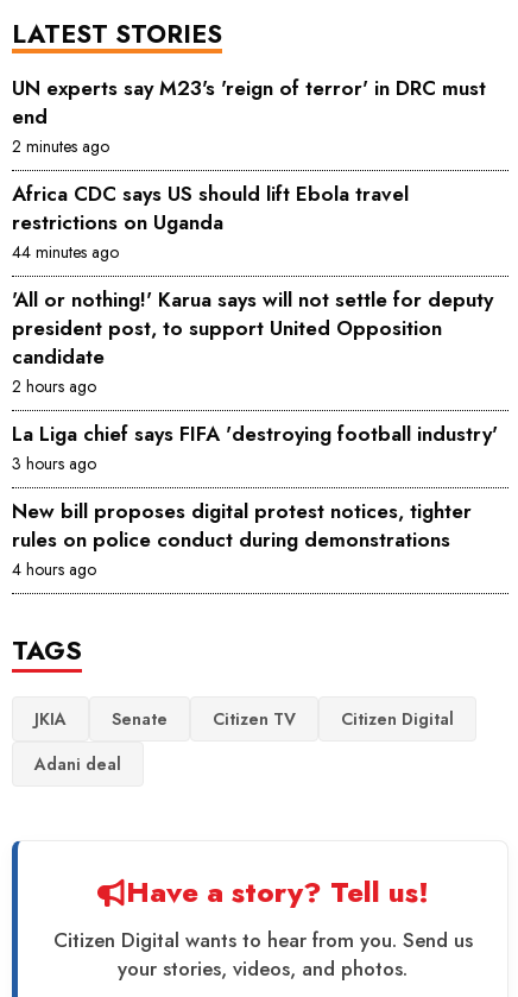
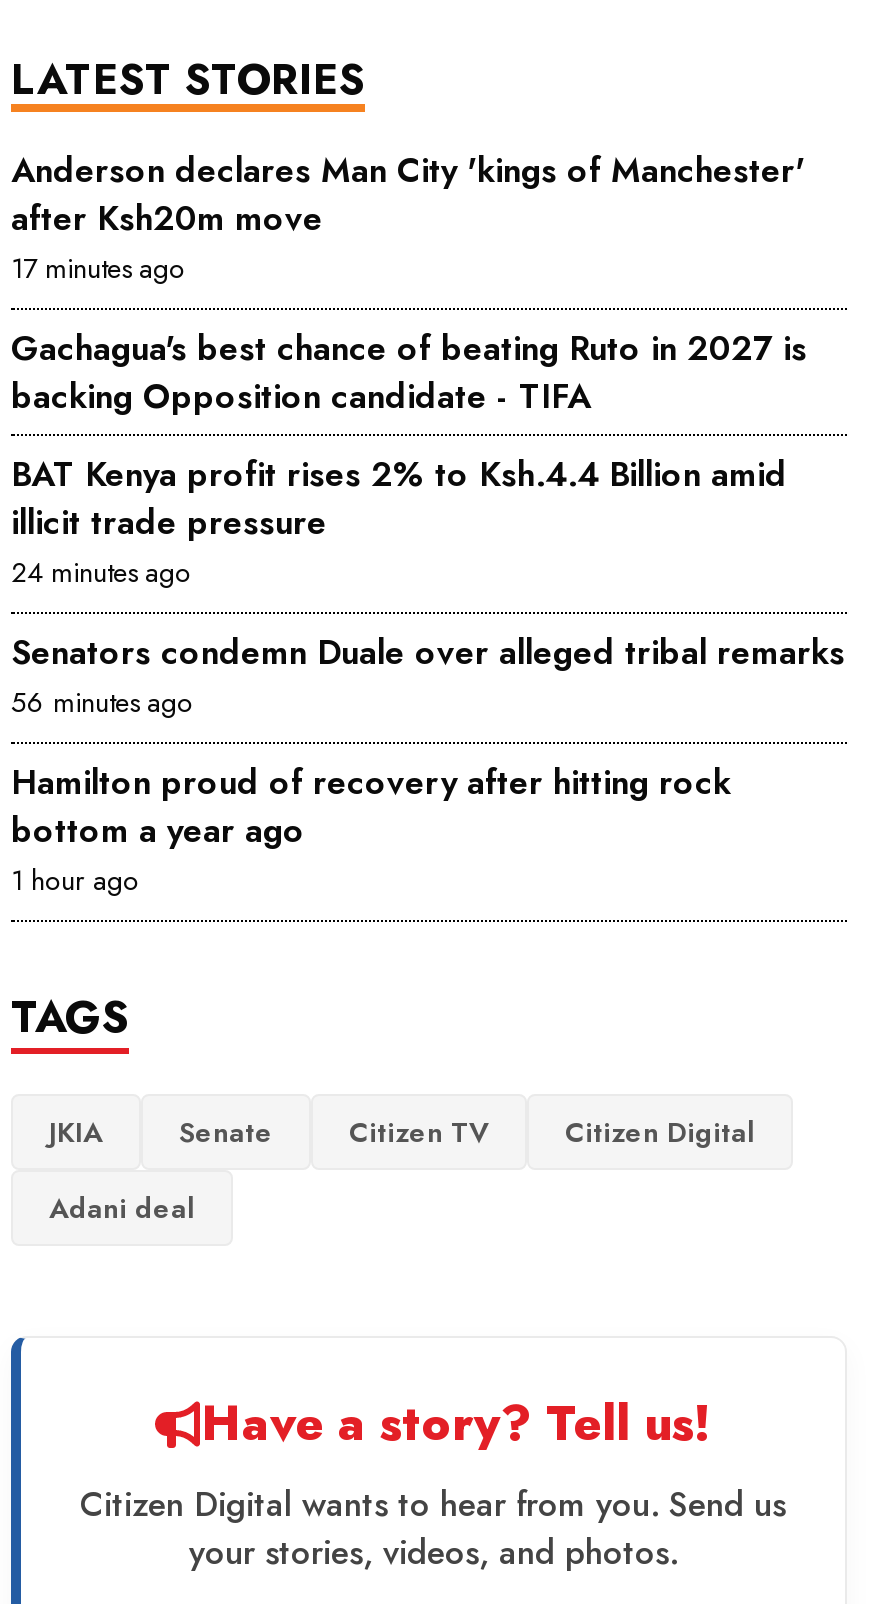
- UN experts say M23's 'reign of terror' in DRC must
- end
- 2 minutes ago
+ Anderson declares Man City 'kings of Manchester'
+ after Ksh20m move
+ 17 minutes ago

- Africa CDC says US should lift Ebola travel
- restrictions on Uganda
- 44 minutes ago
+ Gachagua's best chance of beating Ruto in 2027 is
+ backing Opposition candidate - TIFA

- 'All or nothing!' Karua says will not settle for deputy
- president post, to support United Opposition
- candidate
- 2 hours ago
+ BAT Kenya profit rises 2% to Ksh.4.4 Billion amid
+ illicit trade pressure
+ 24 minutes ago

- La Liga chief says FIFA 'destroying football industry'
- 3 hours ago
+ Senators condemn Duale over alleged tribal remarks
+ 56 minutes ago

- New bill proposes digital protest notices, tighter
- rules on police conduct during demonstrations
- 4 hours ago
+ Hamilton proud of recovery after hitting rock
+ bottom a year ago
+ 1 hour ago
